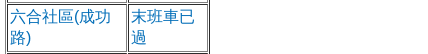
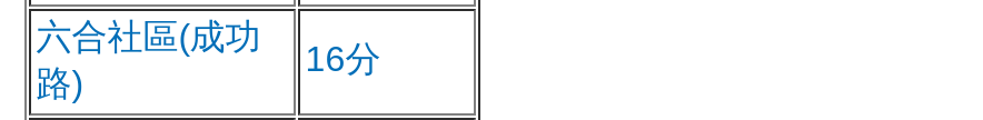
- 末班車已
- 過
+ 16分
